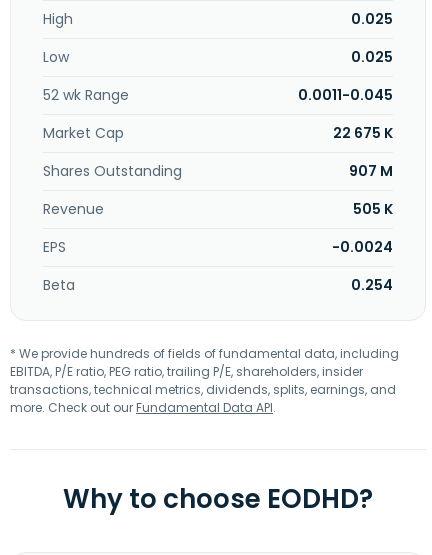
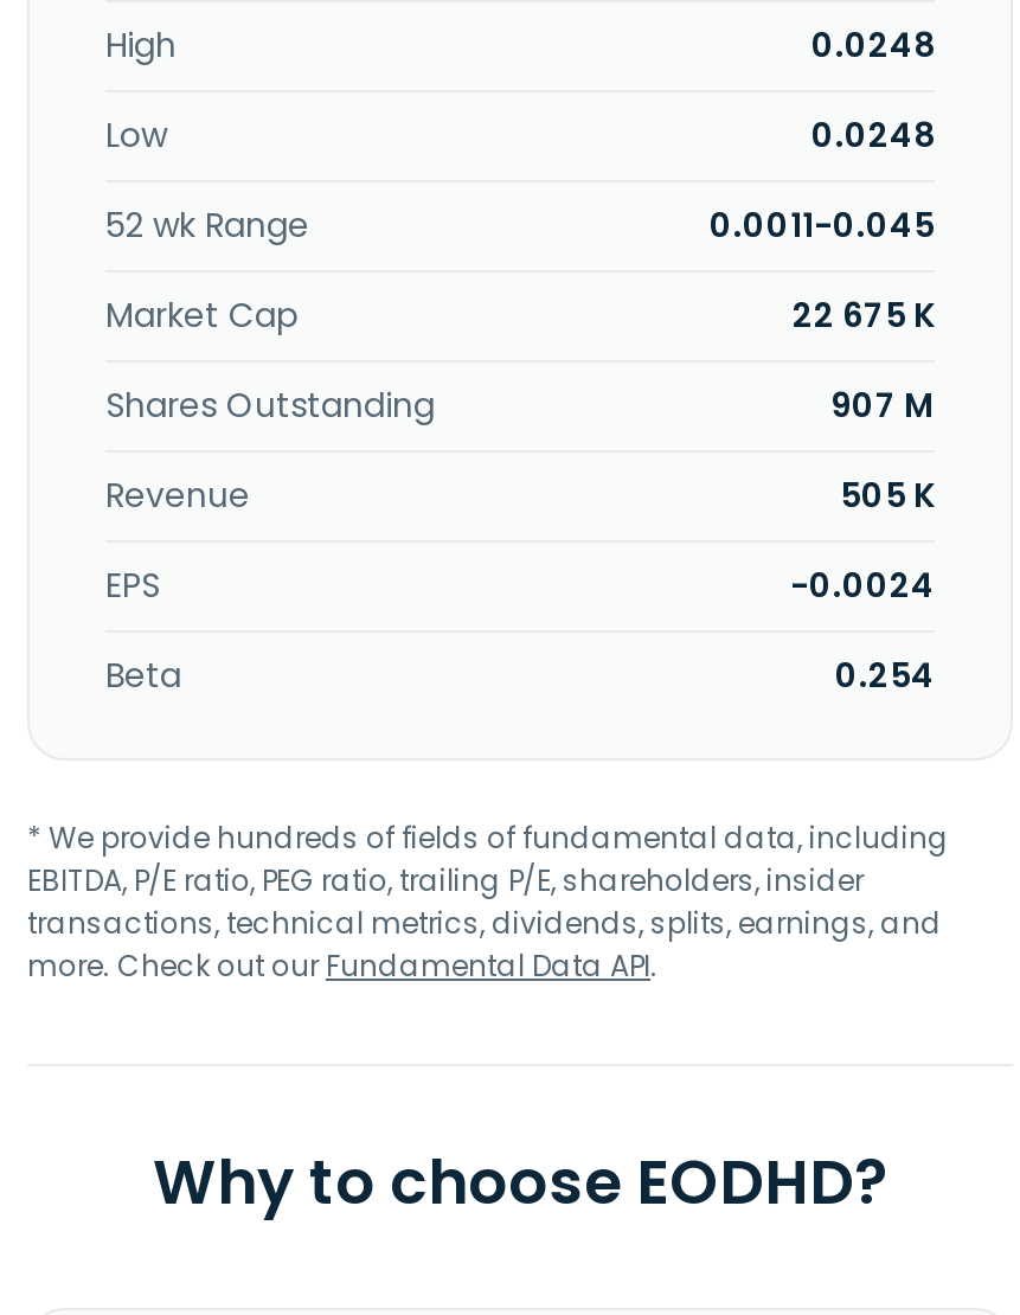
- 0.025
+ 0.0248

- 0.025
+ 0.0248
